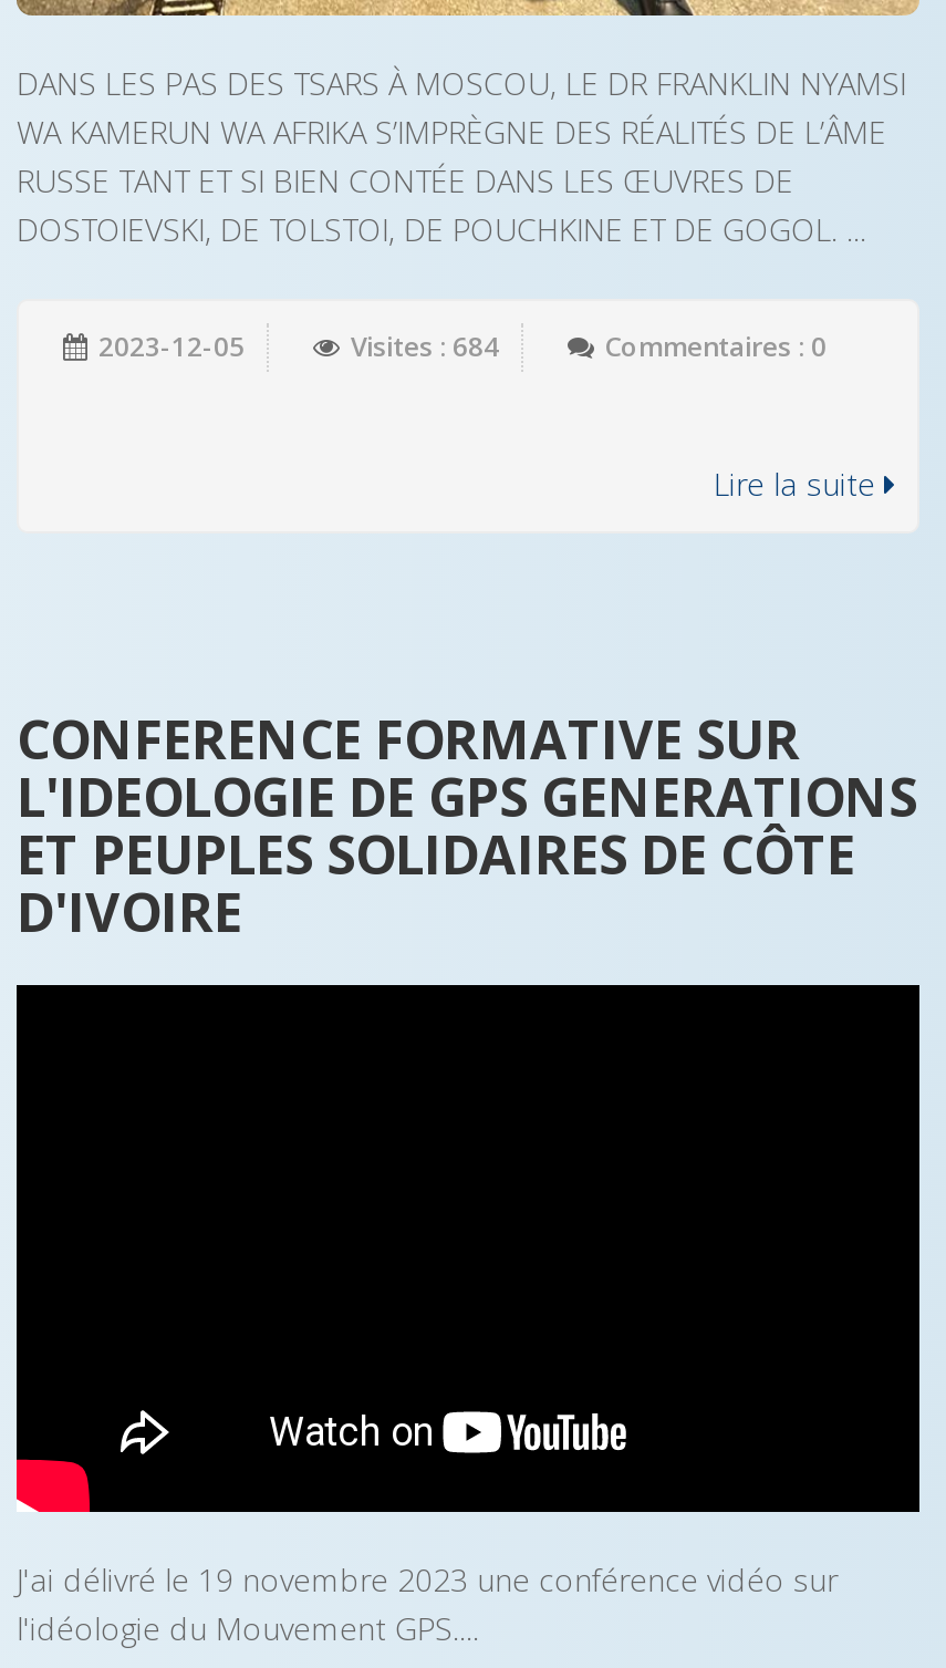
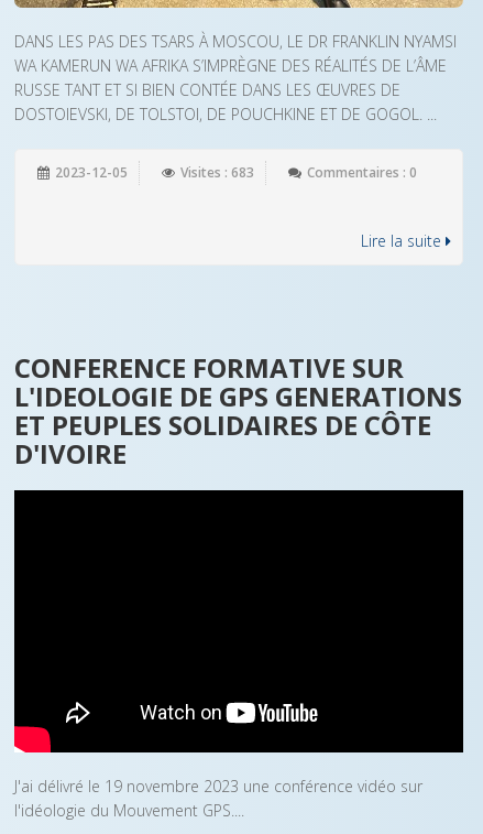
- Visites : 684
+ Visites : 683
